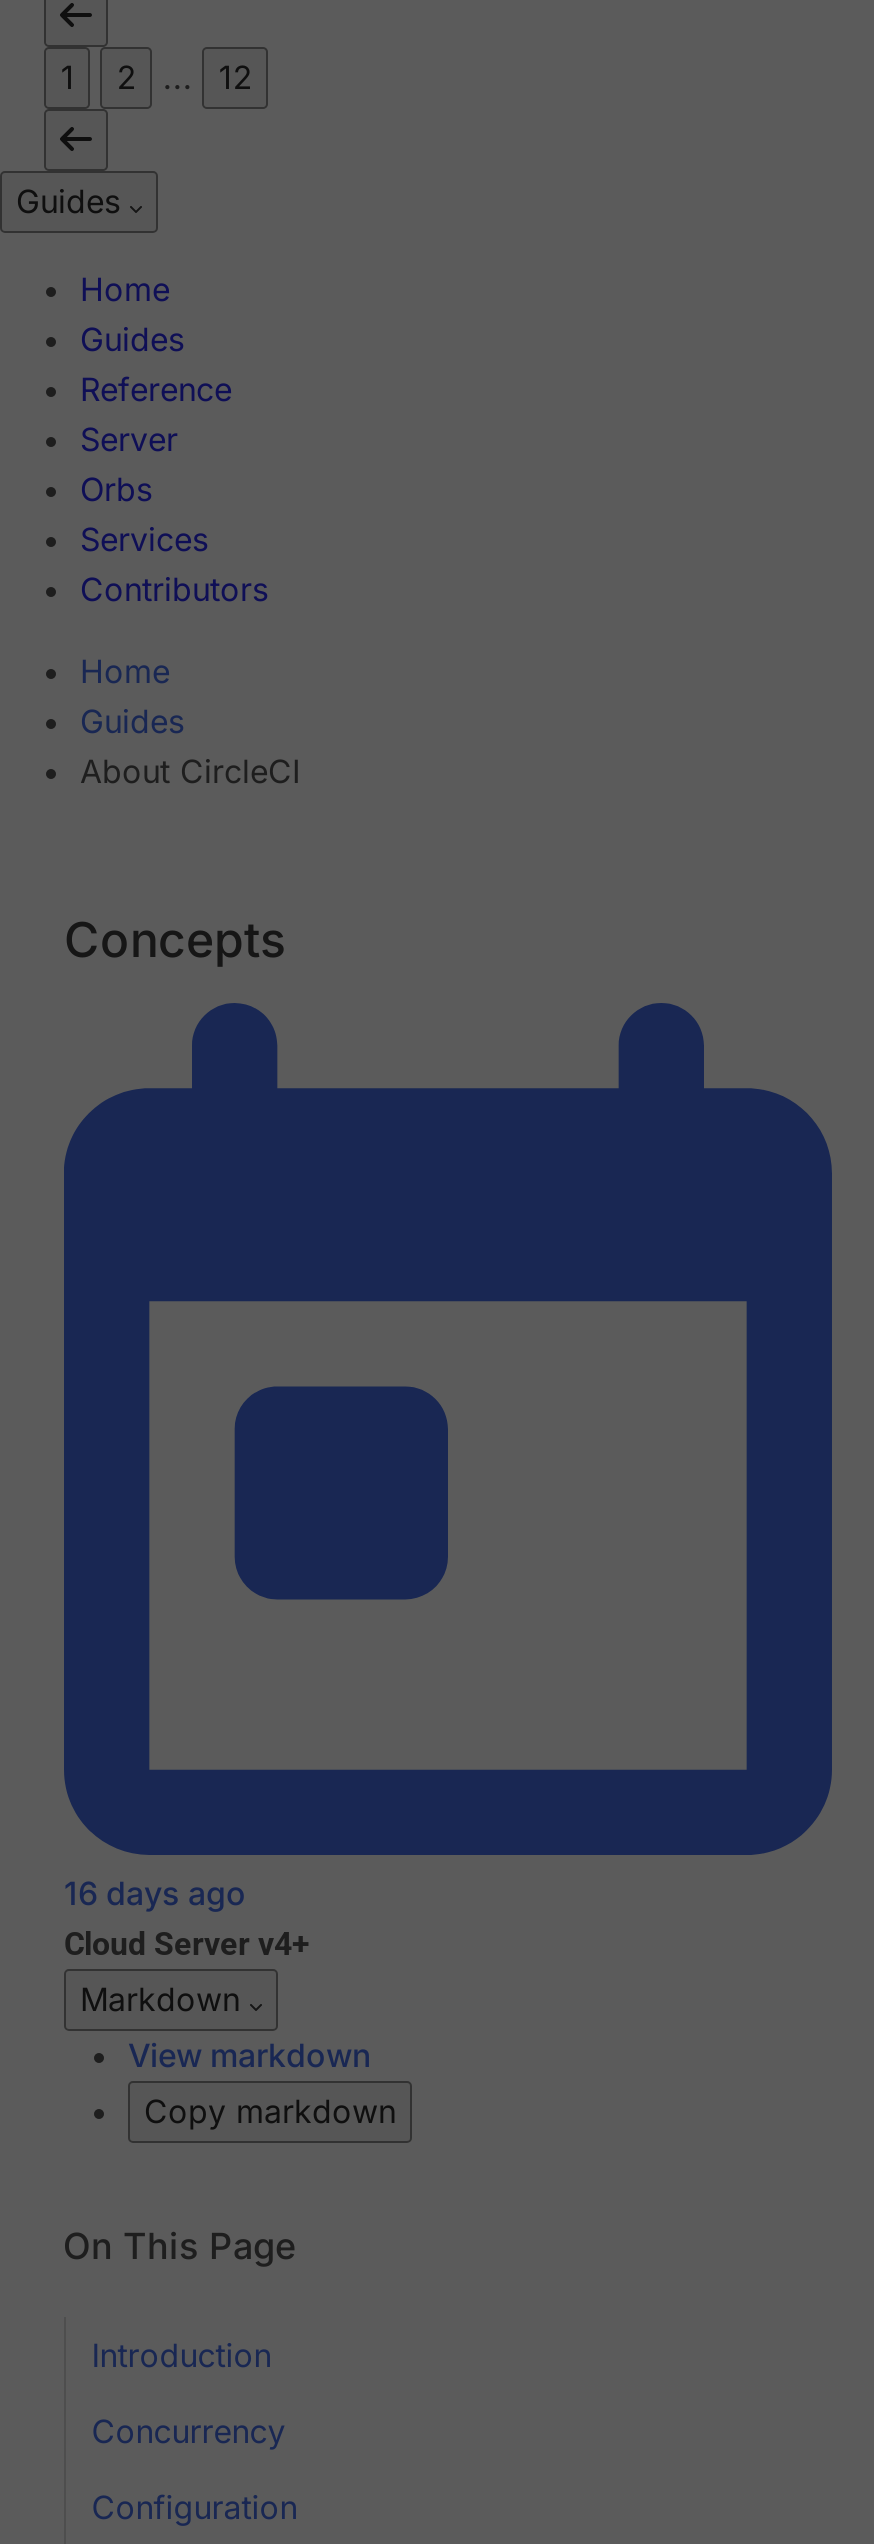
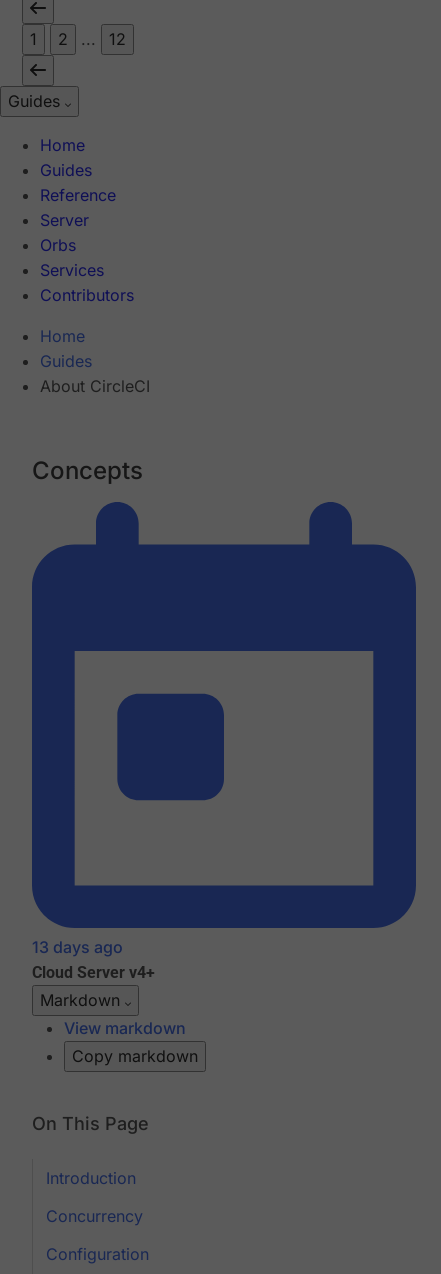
- 16 days ago
+ 13 days ago
